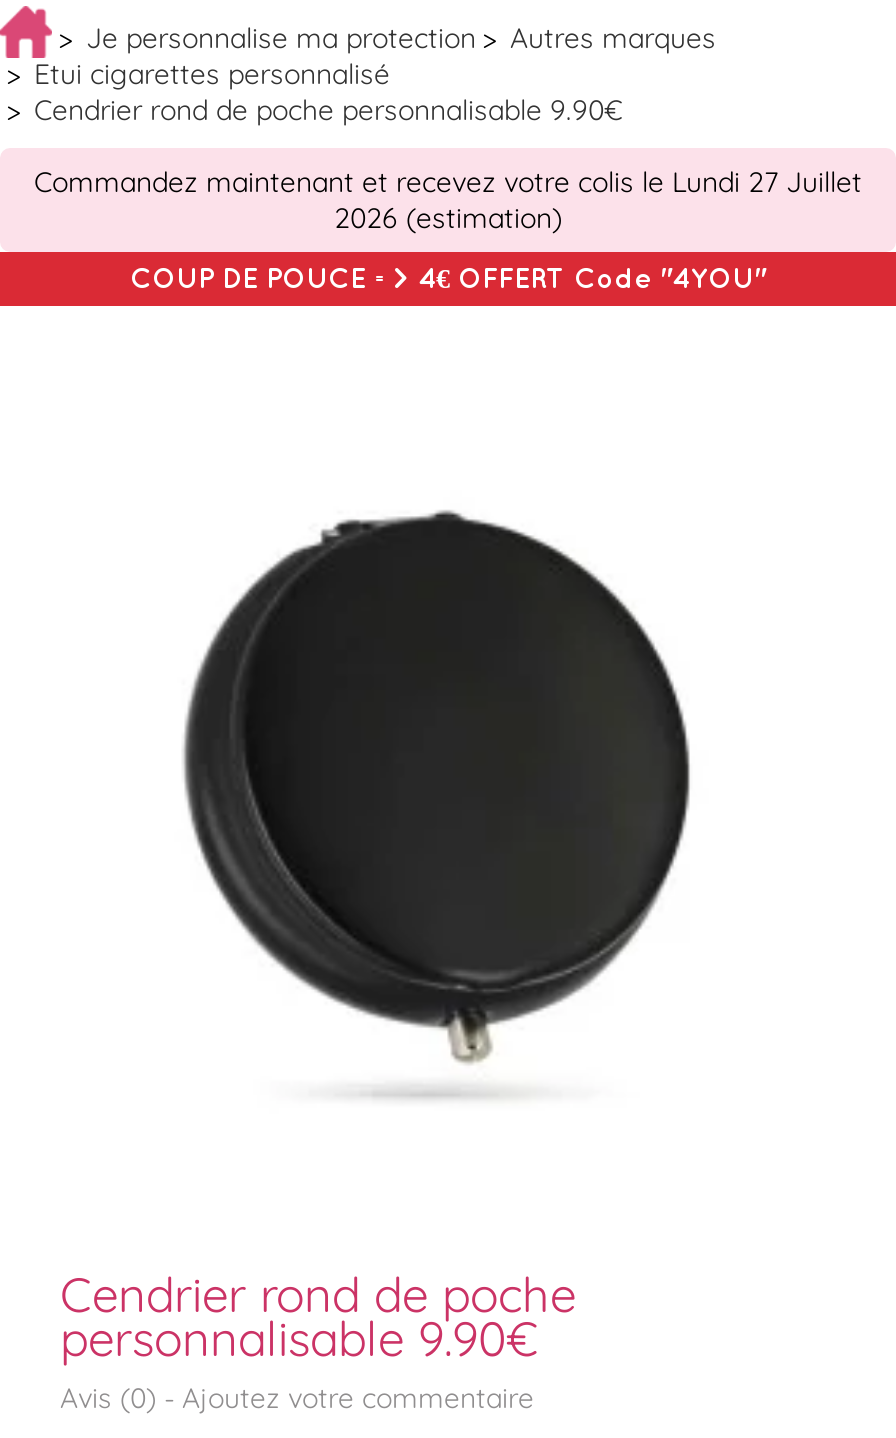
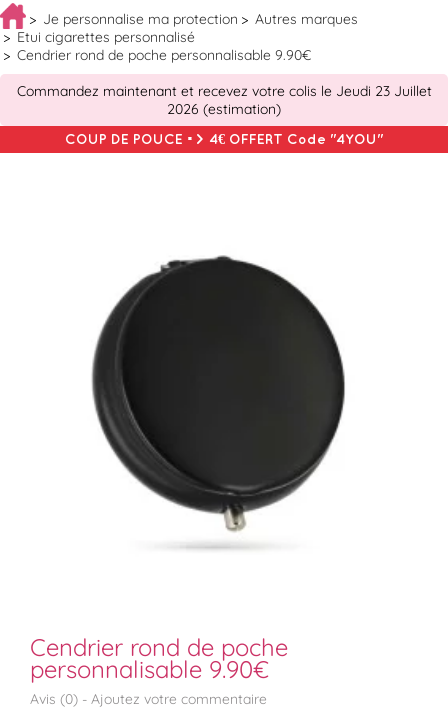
- Commandez maintenant et recevez votre colis le Lundi 27 Juillet
+ Commandez maintenant et recevez votre colis le Jeudi 23 Juillet
